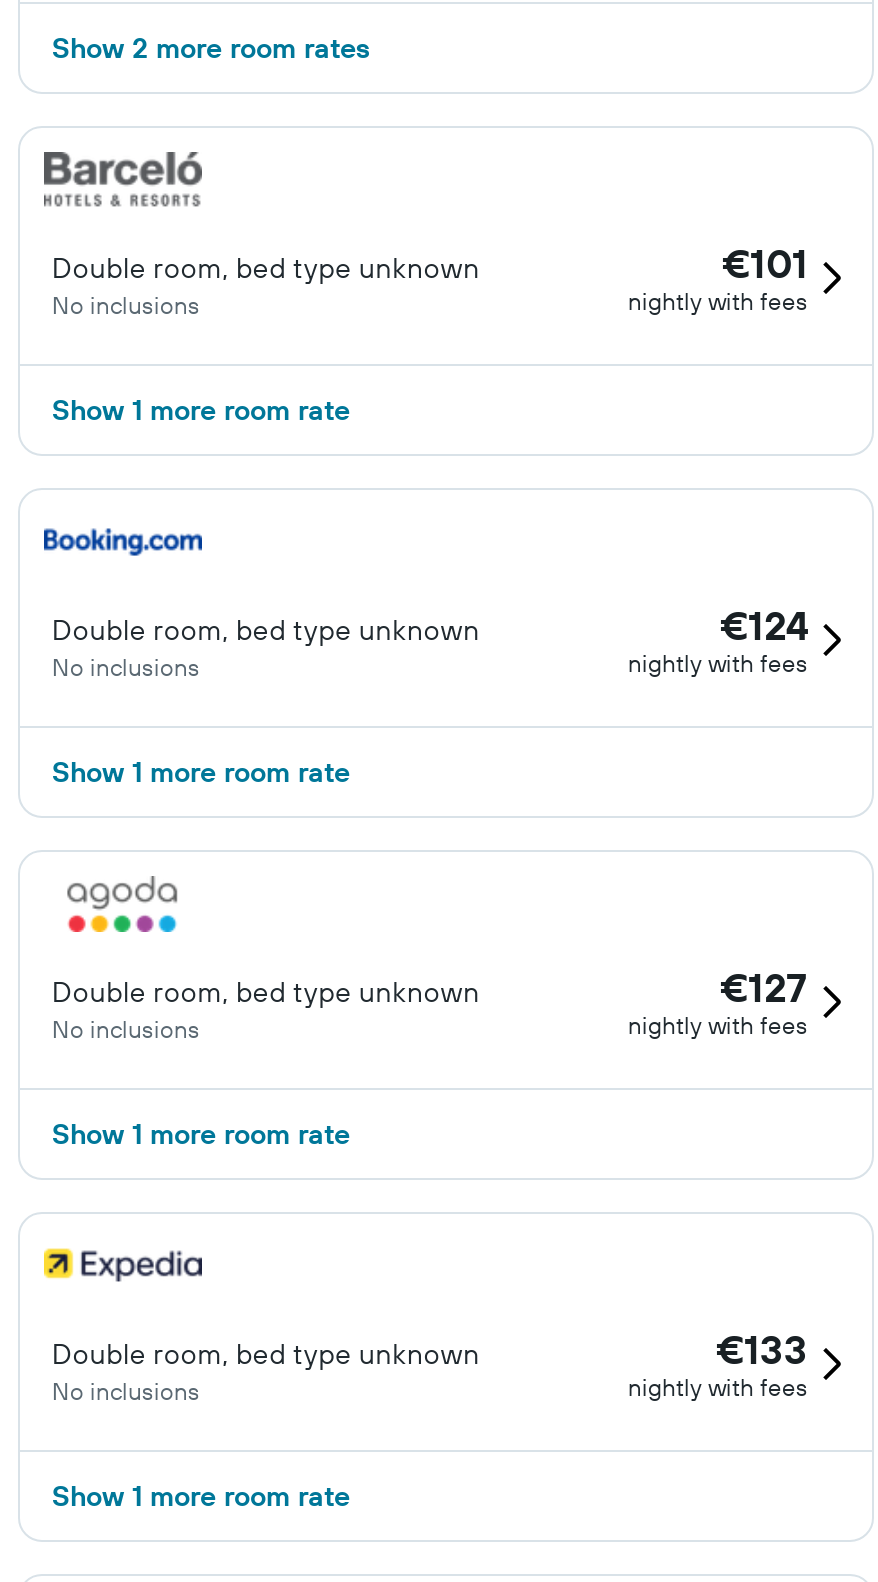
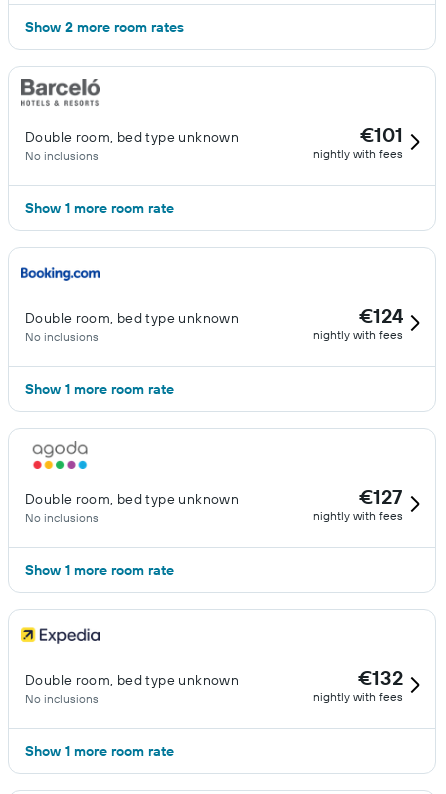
- €133
+ €132
